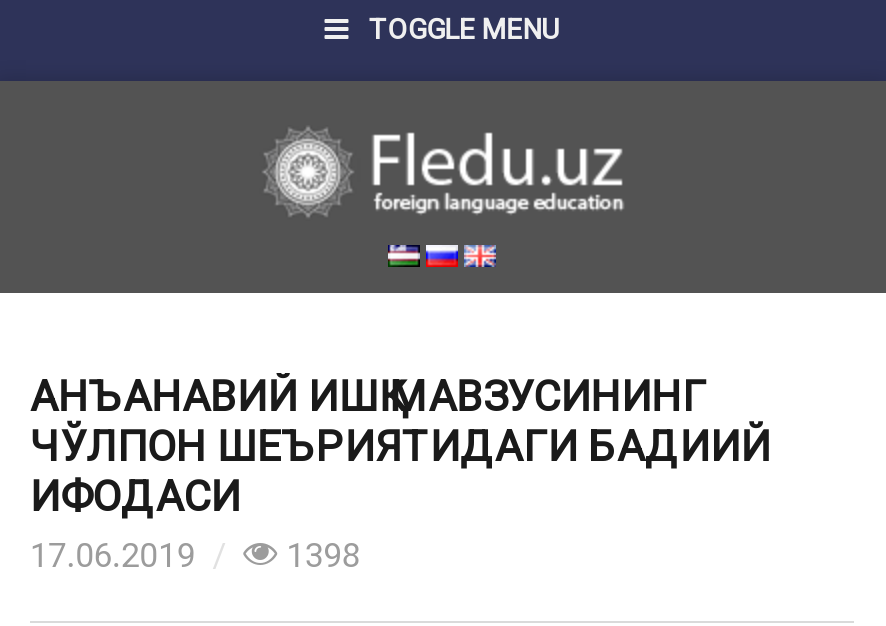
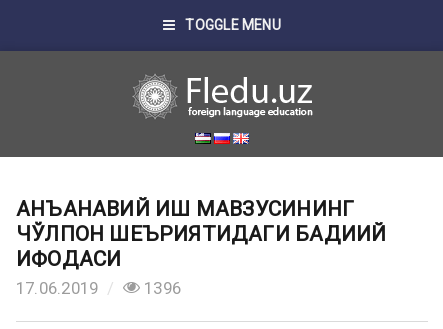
- 1398
+ 1396
